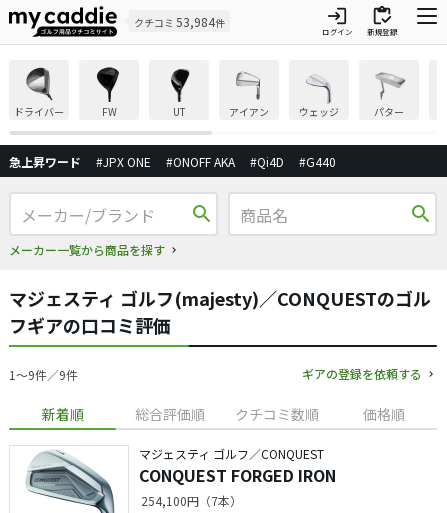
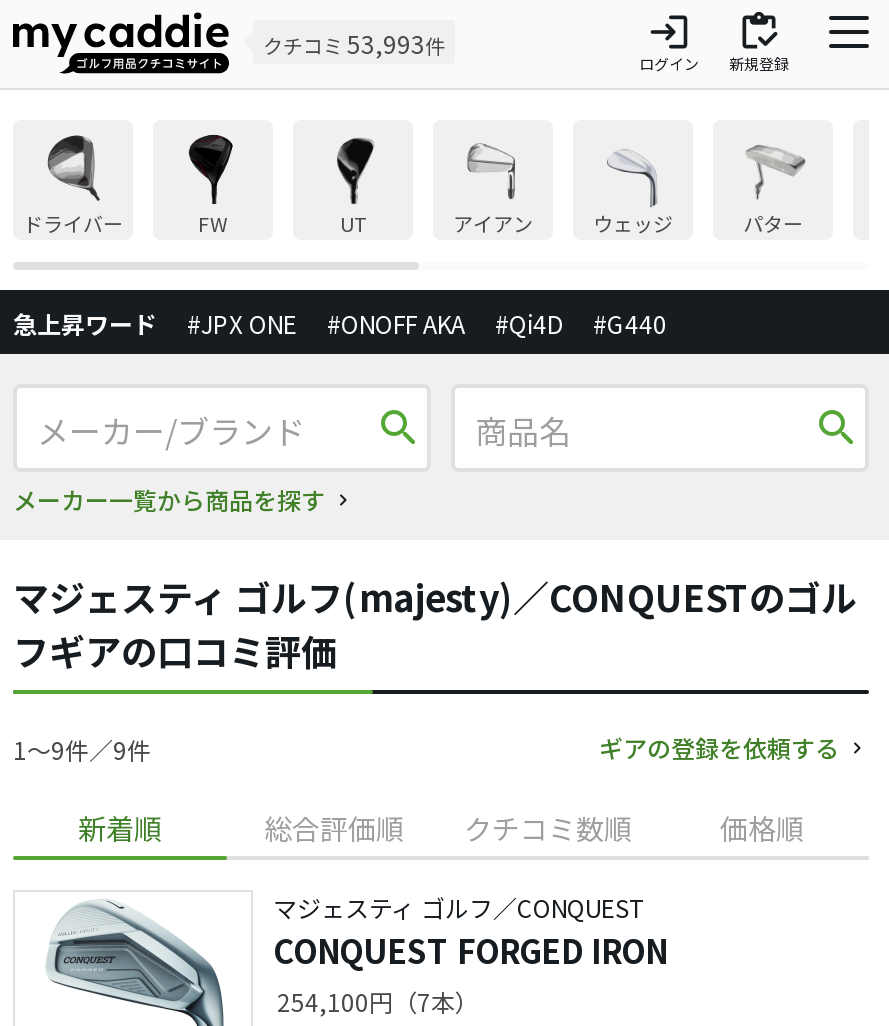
- クチコミ53,984件
+ クチコミ53,993件
